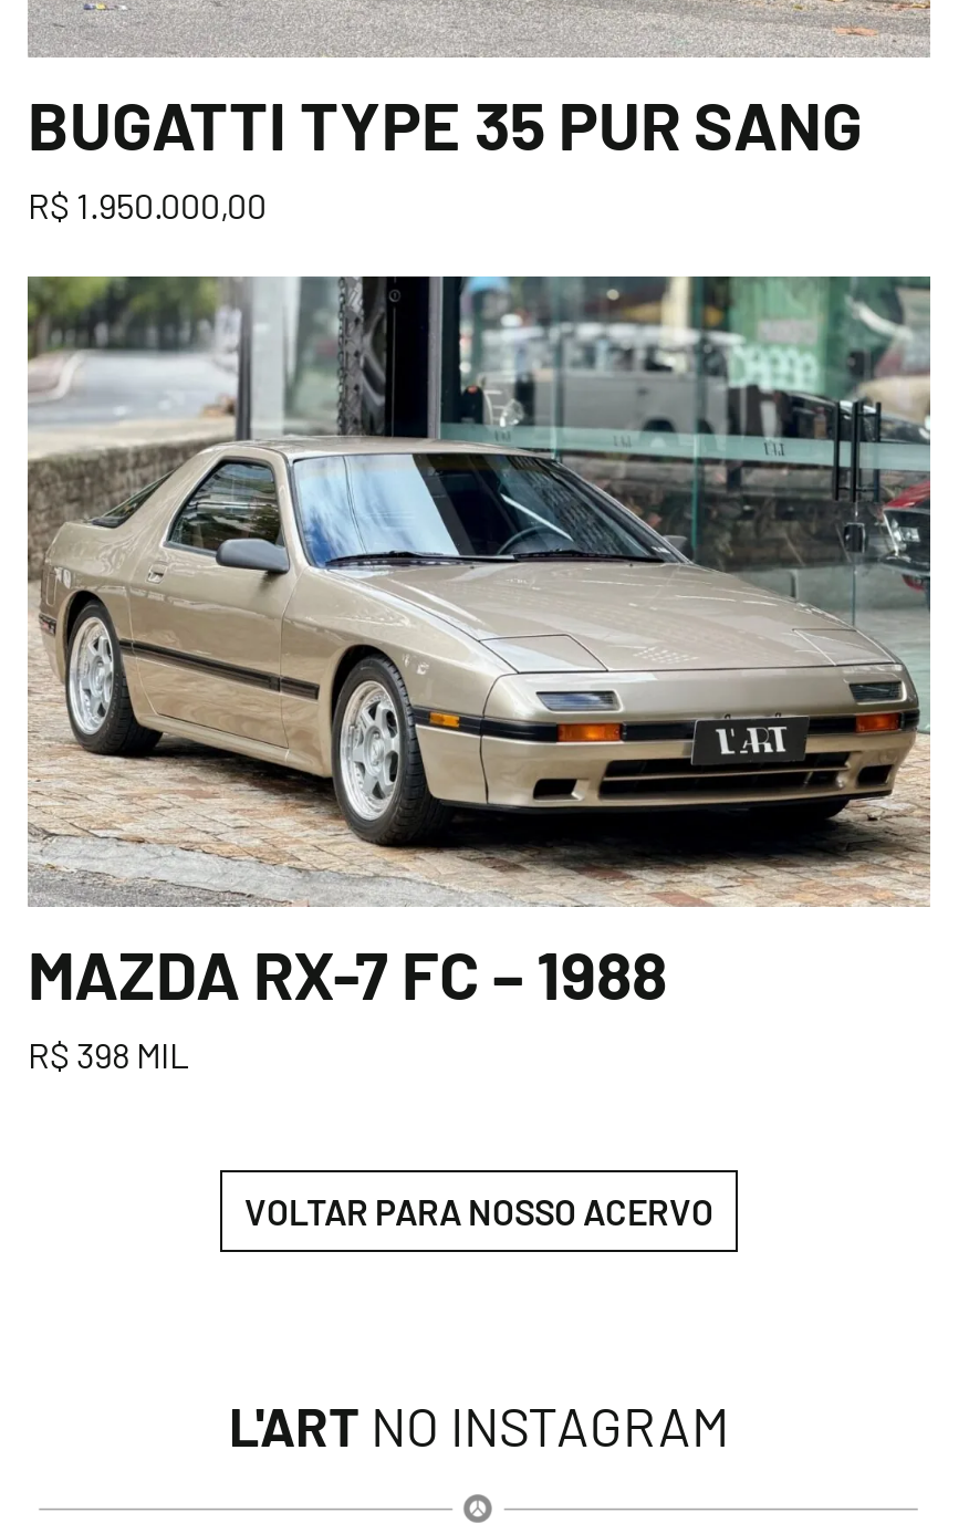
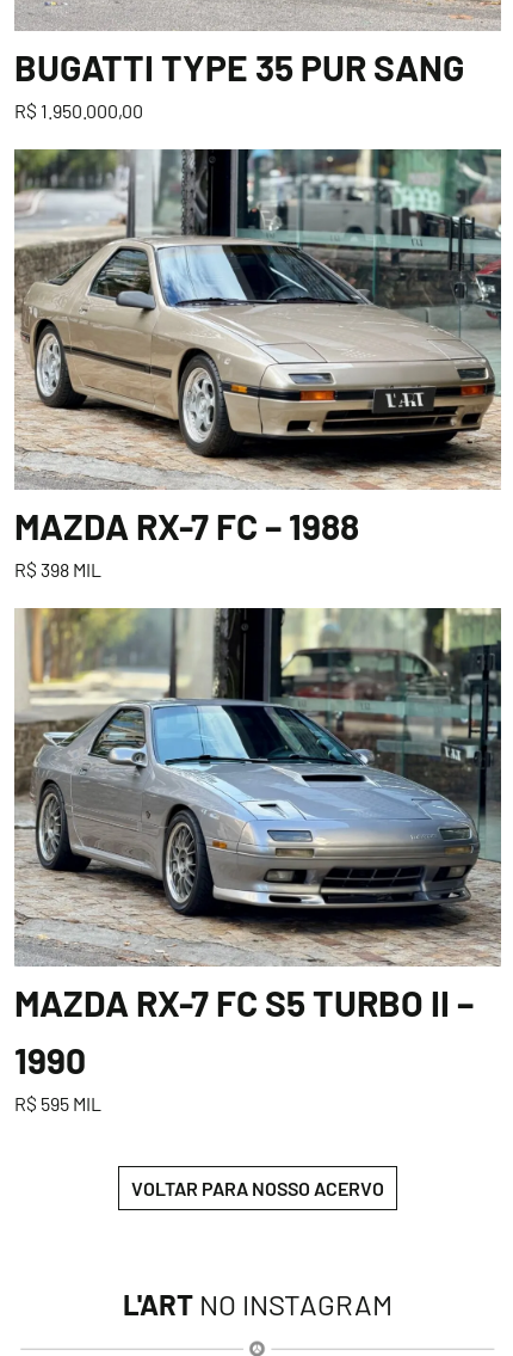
+ [image]
+ MAZDA RX-7 FC S5 TURBO II –
+ 1990
+ R$ 595 MIL
